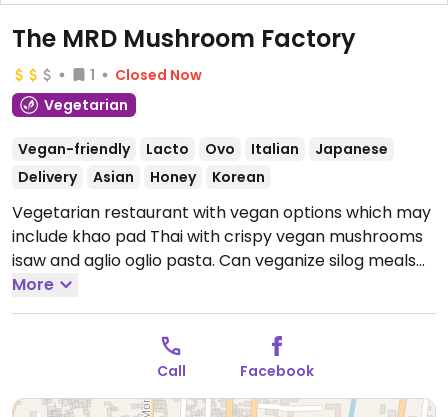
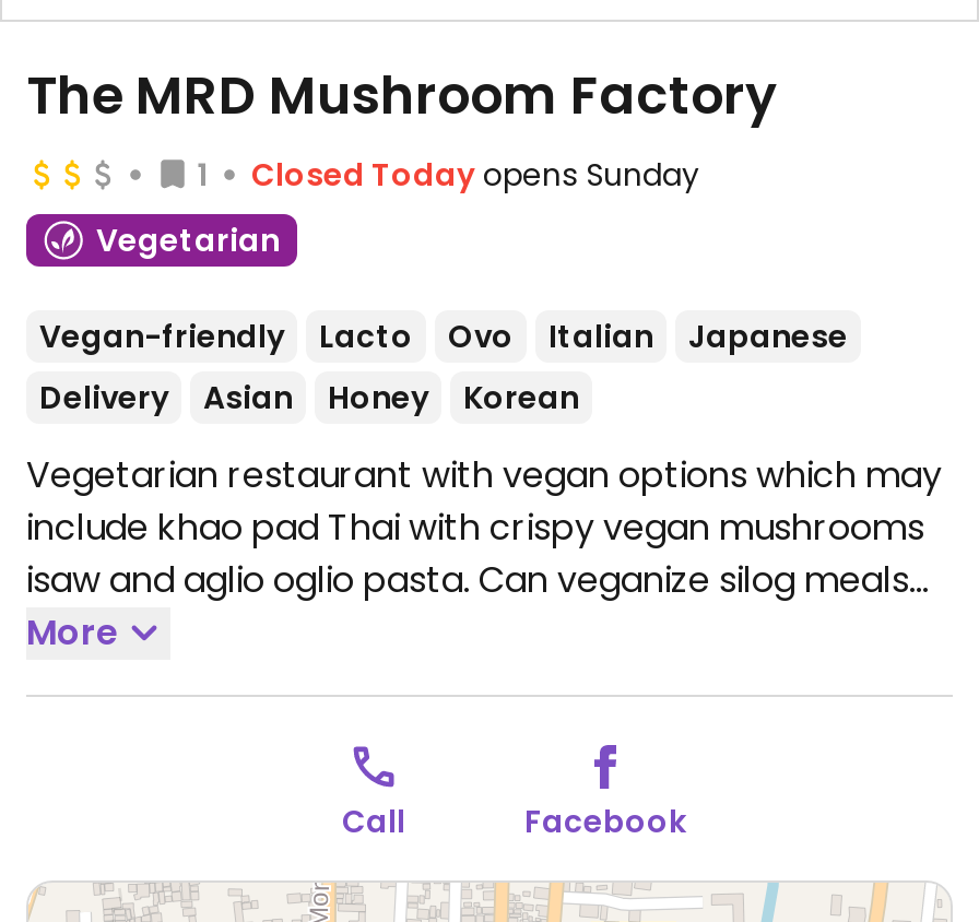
- Closed Now
+ Closed Today opens Sunday
